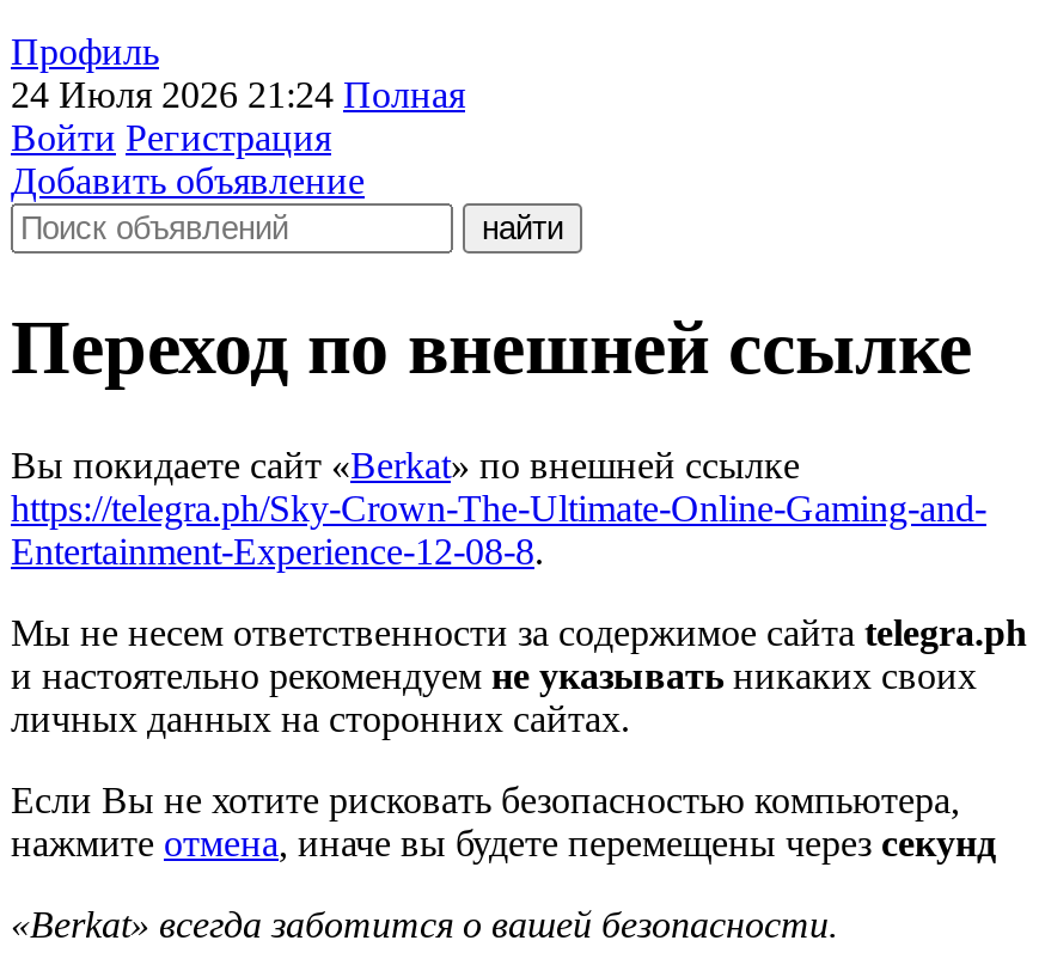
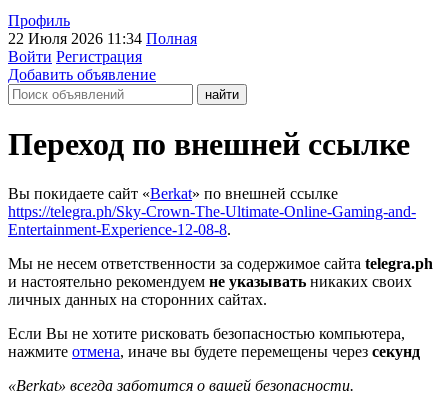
- 24 Июля 2026 21:24 Полная
+ 22 Июля 2026 11:34 Полная
